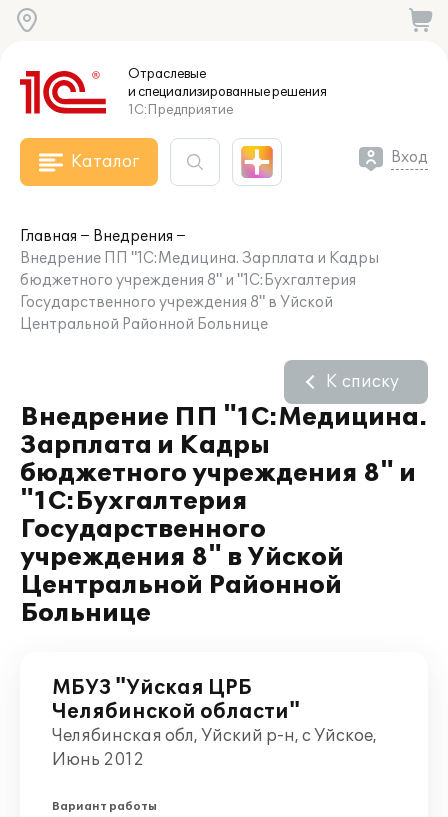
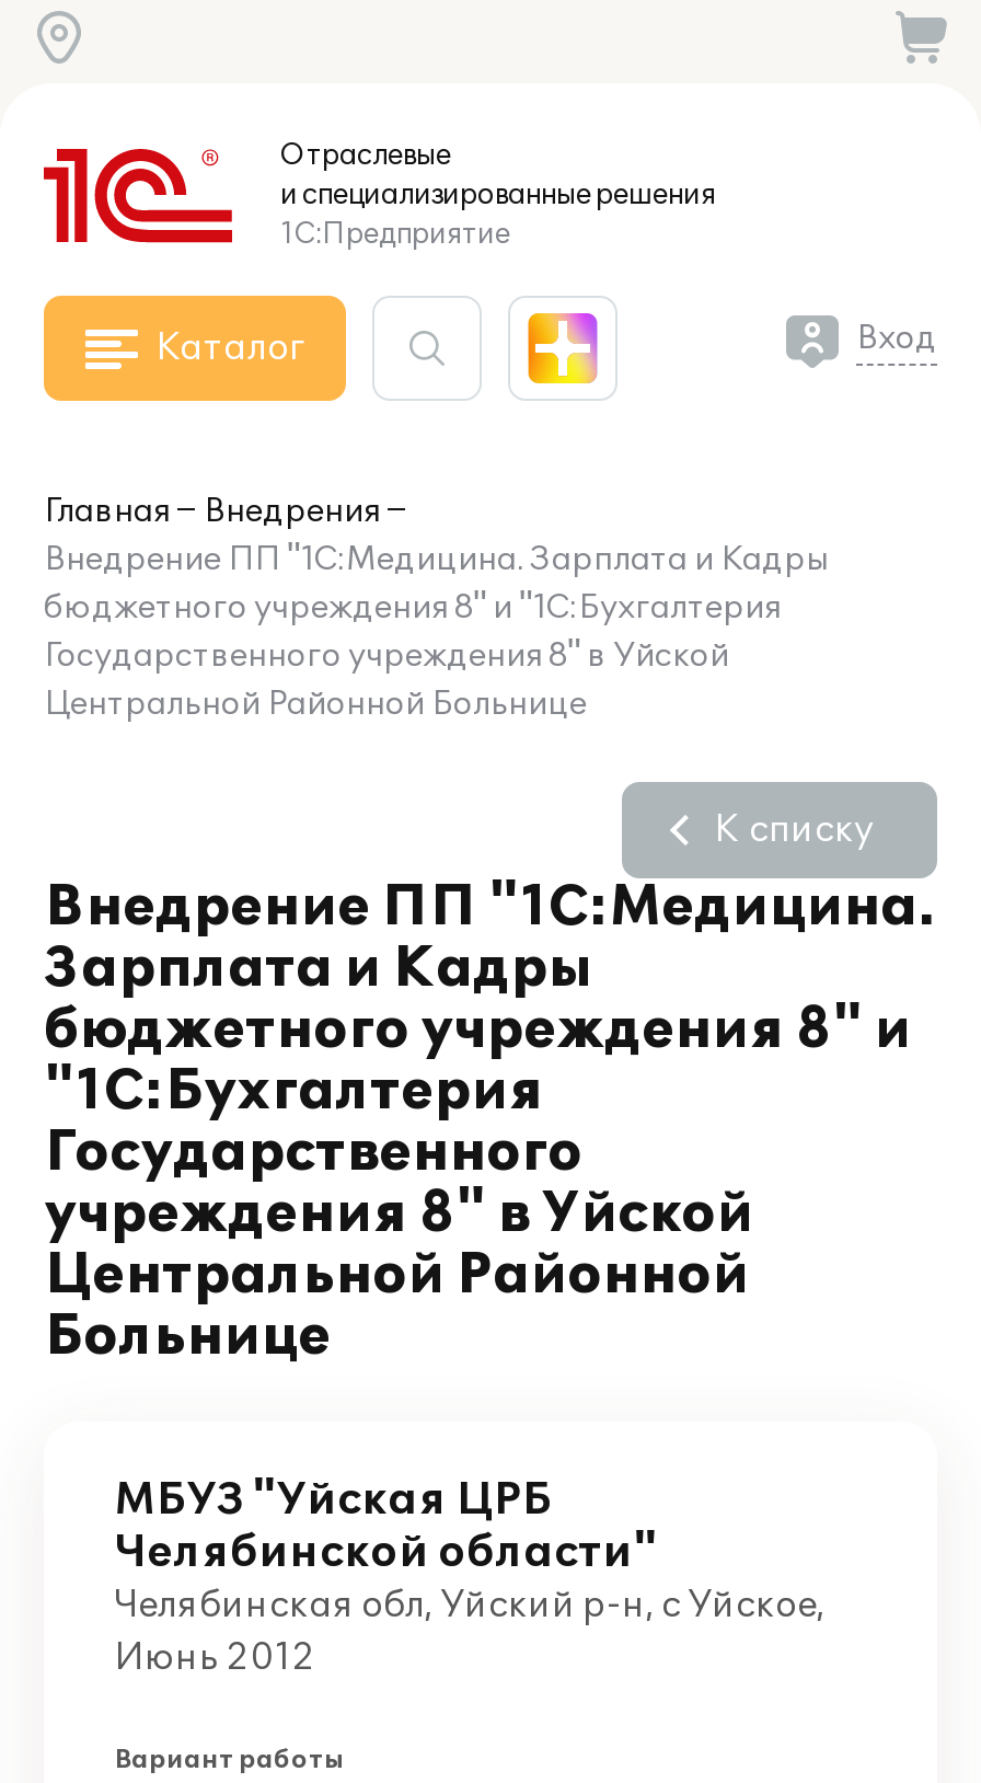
- [image]
+ [image]
